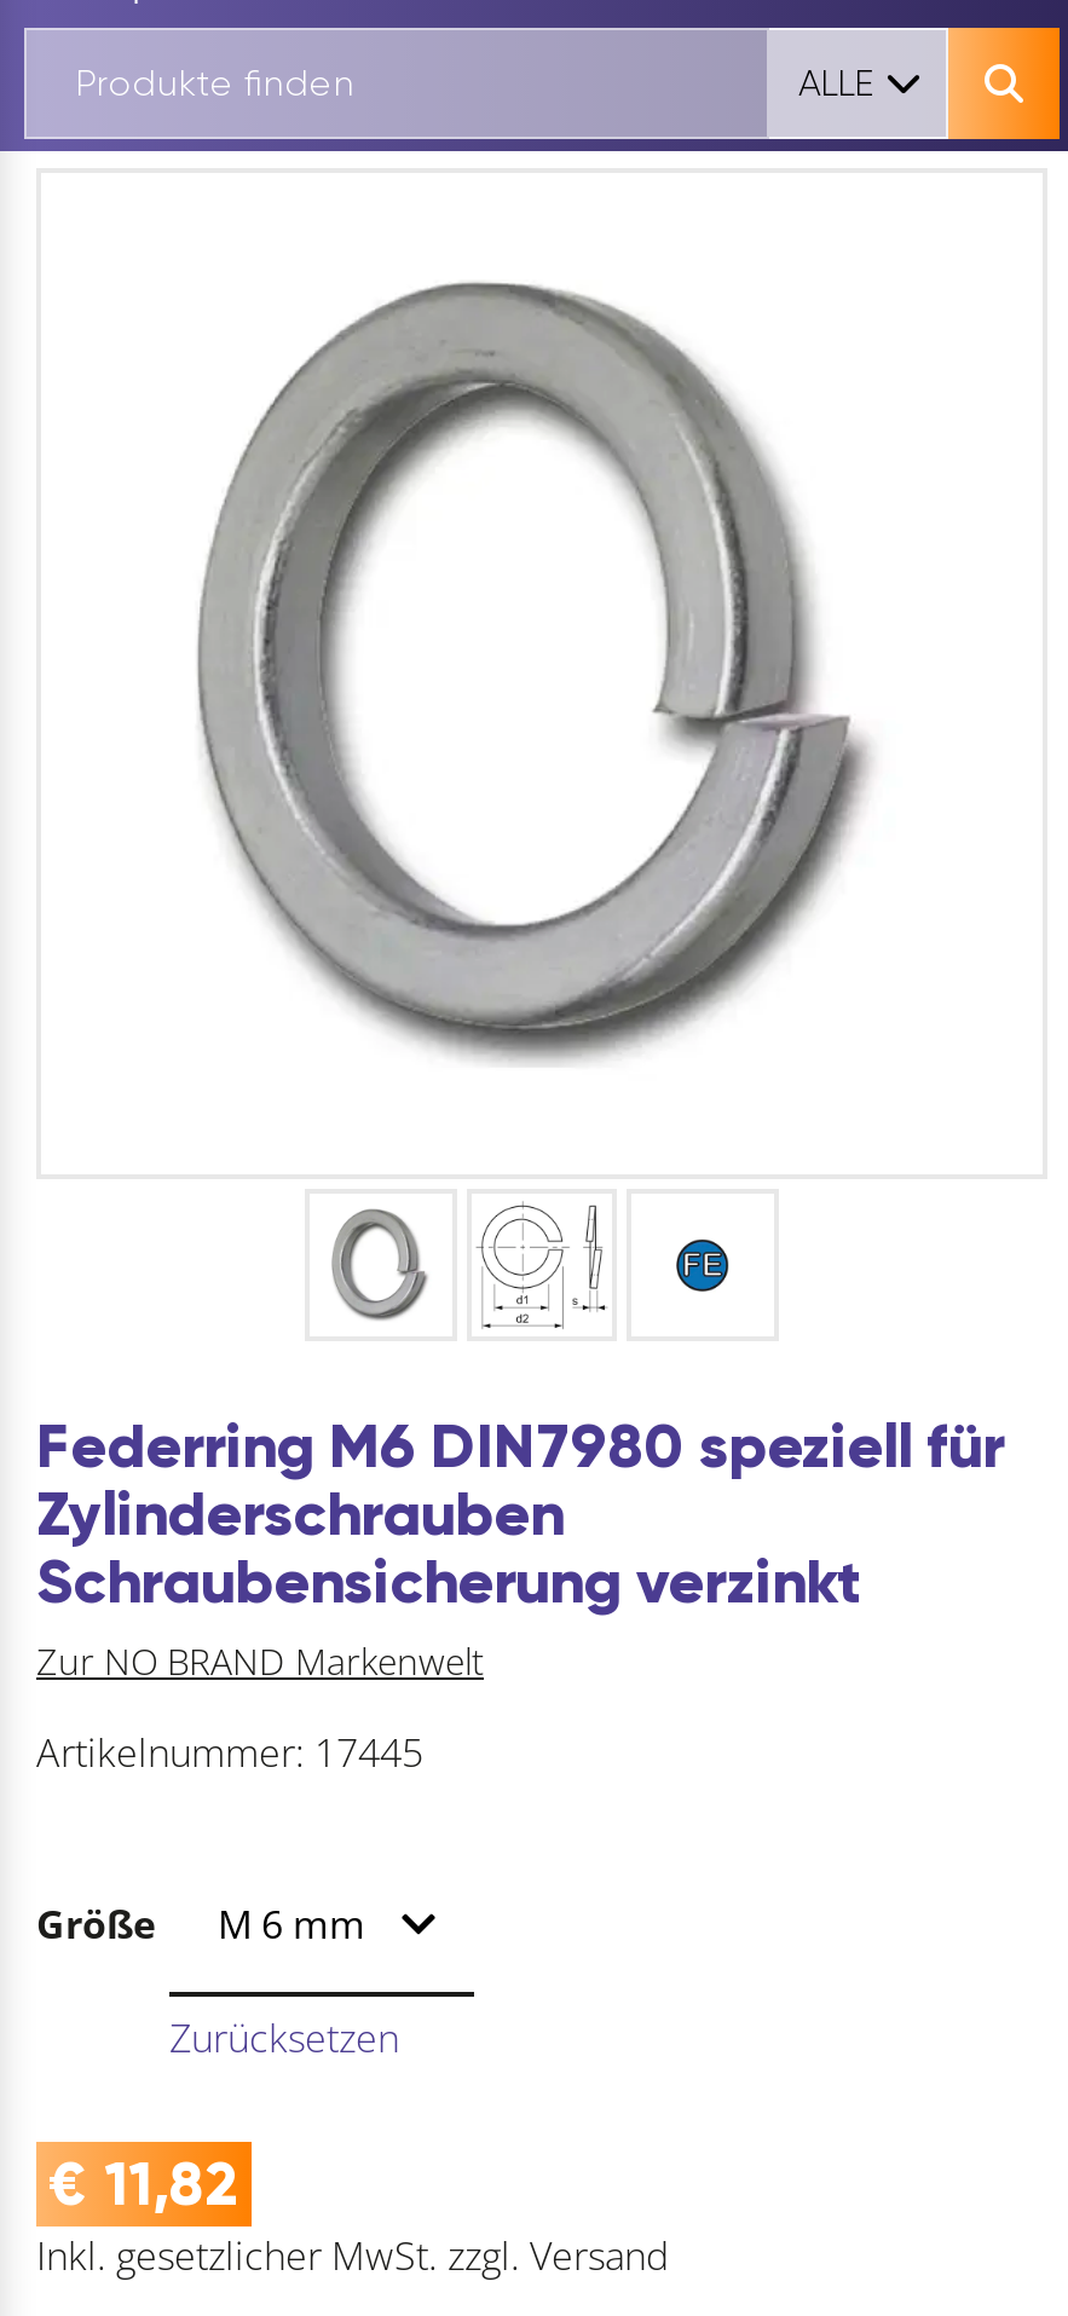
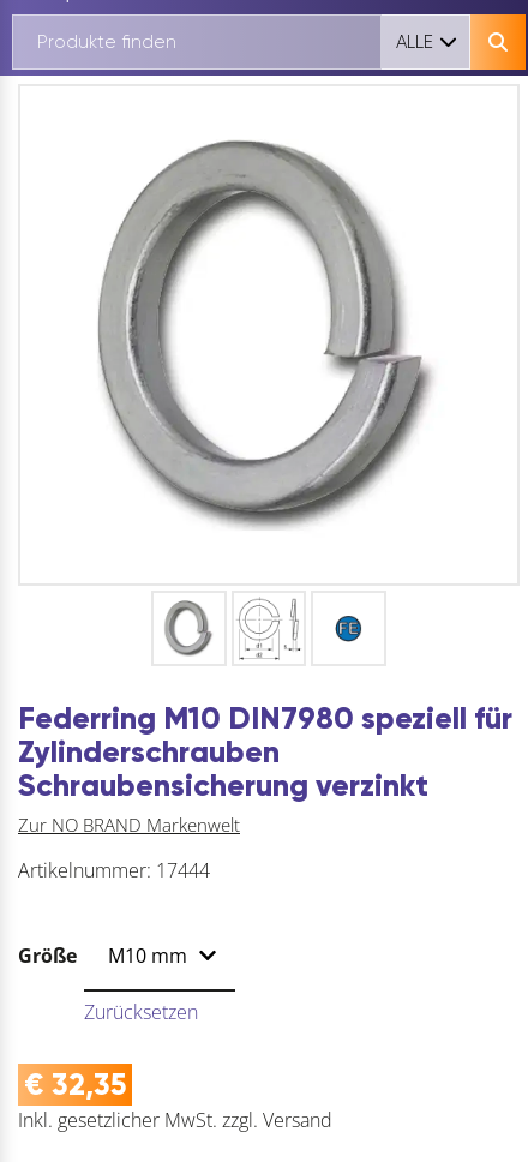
- Federring M6 DIN7980 speziell für
+ Federring M10 DIN7980 speziell für

- Artikelnummer: 17445
+ Artikelnummer: 17444

- €11,82
+ €32,35
